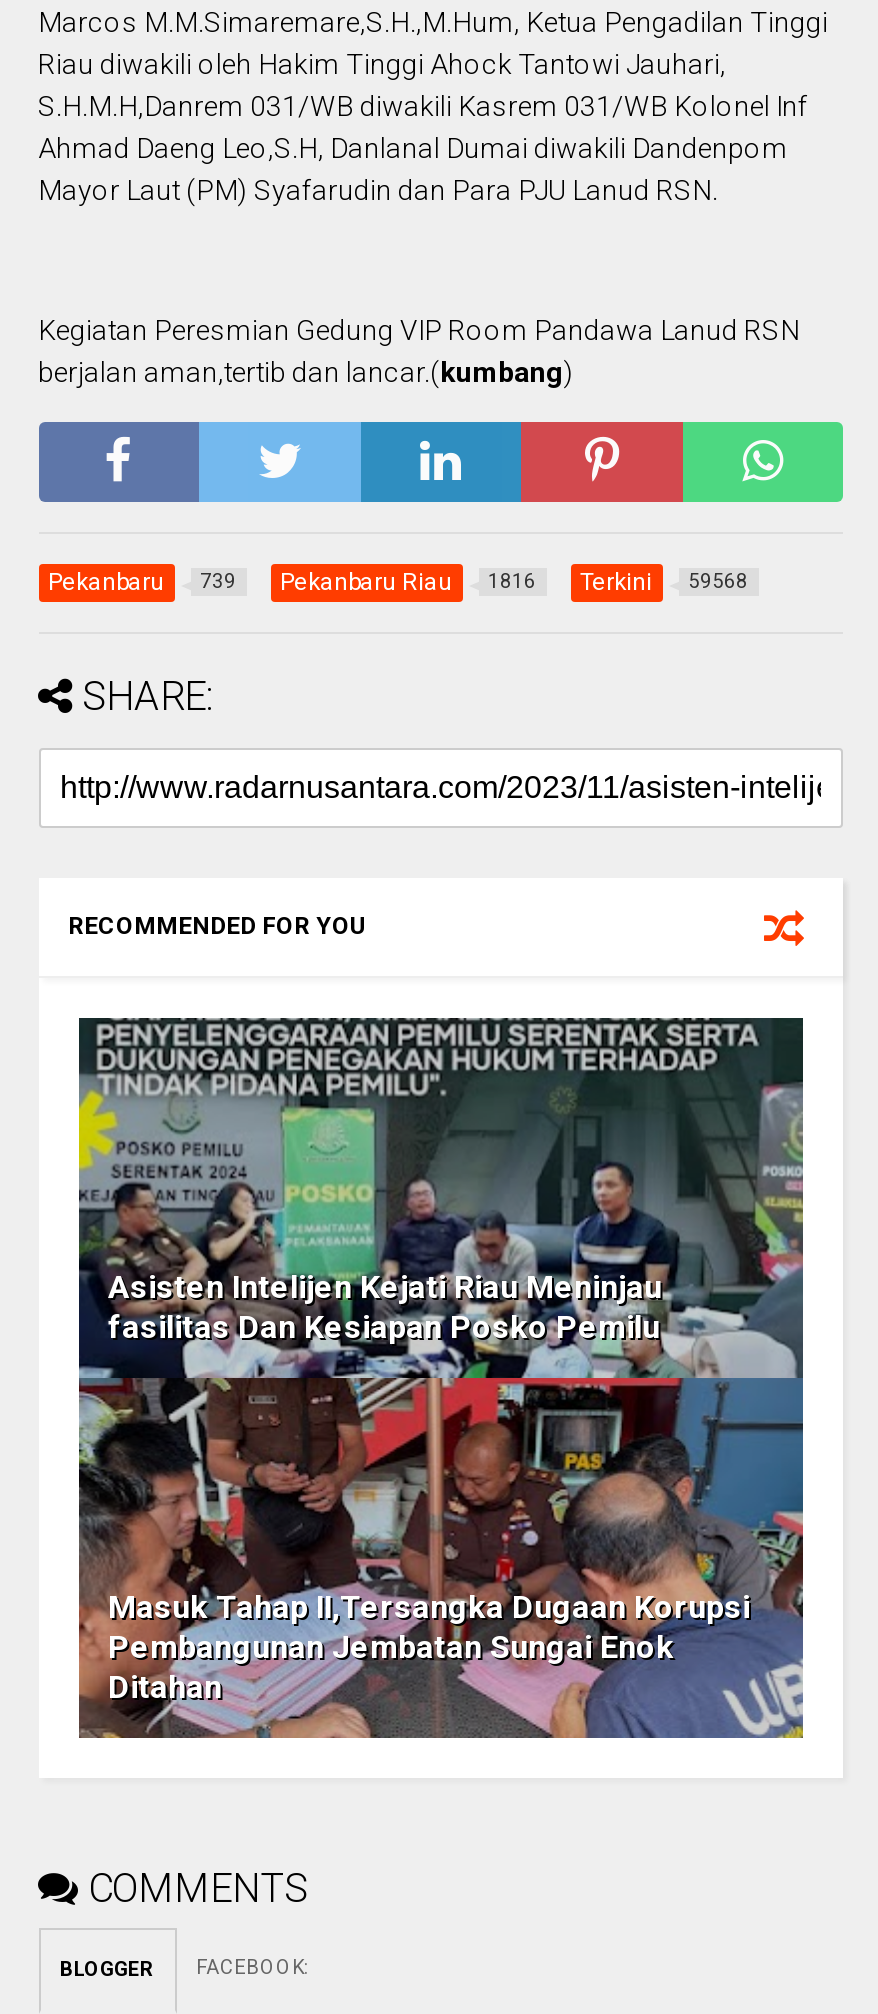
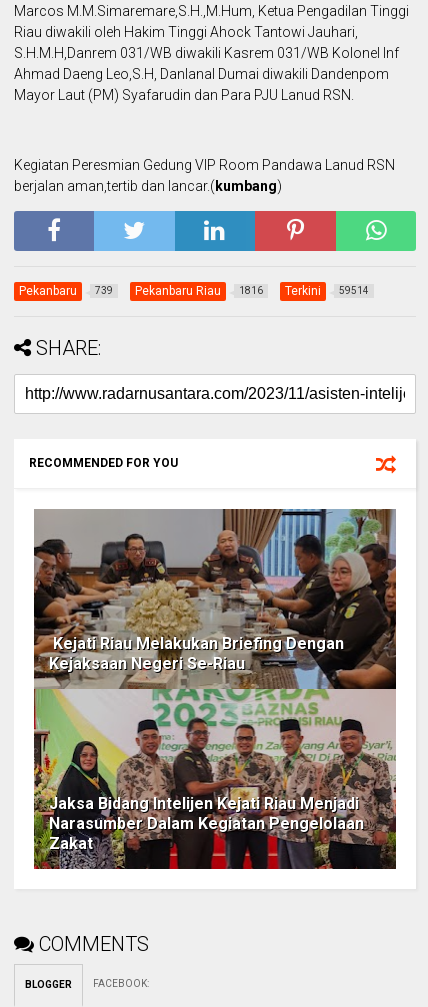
- Pekanbaru 739 Pekanbaru Riau 1816 Terkini 59568
+ Pekanbaru 739 Pekanbaru Riau 1816 Terkini 59514

- [image]
- Asisten Intelijen Kejati Riau Meninjau
- fasilitas Dan Kesiapan Posko Pemilu
+ [image]
+ Kejati Riau Melakukan Briefing Dengan
+ Kejaksaan Negeri Se-Riau

- Masuk Tahap II,Tersangka Dugaan Korupsi
- Pembangunan Jembatan Sungai Enok
- Ditahan
+ Jaksa Bidang Intelijen Kejati Riau Menjadi
+ Narasumber Dalam Kegiatan Pengelolaan
+ Zakat
